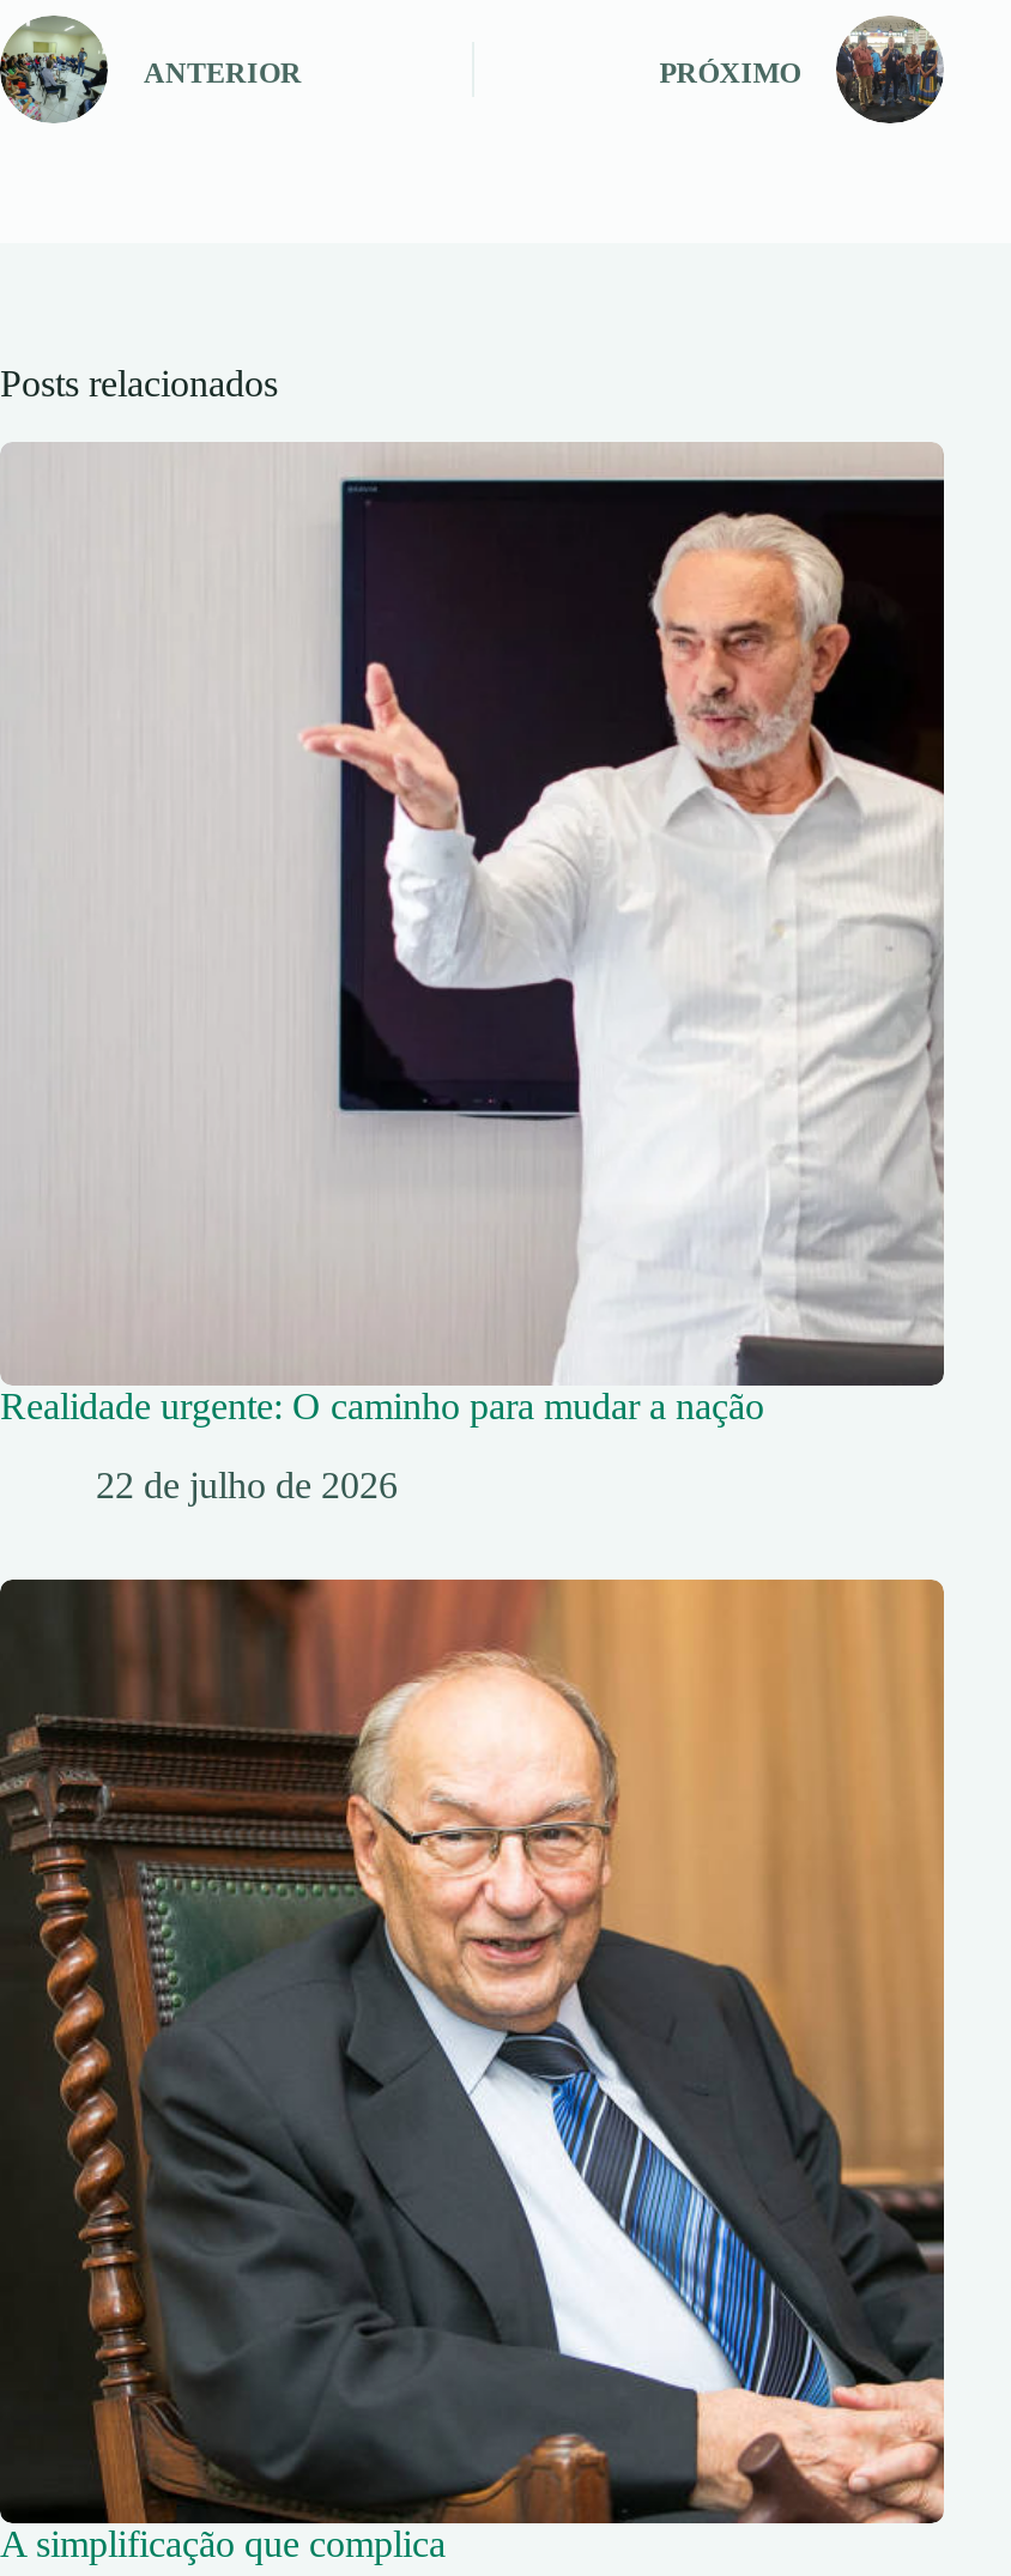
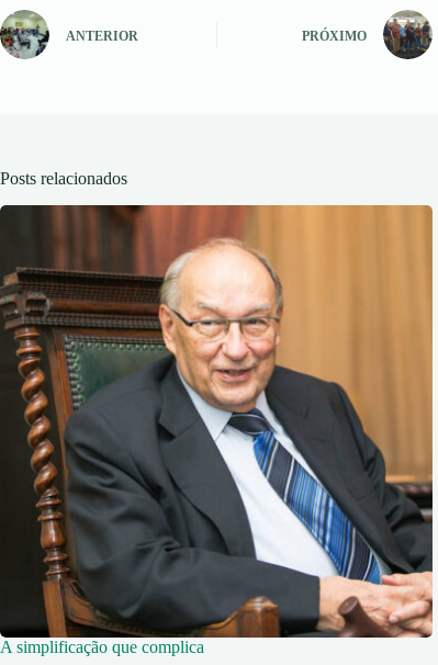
- [image]
- Realidade urgente: O caminho para mudar a nação
- 22 de julho de 2026
